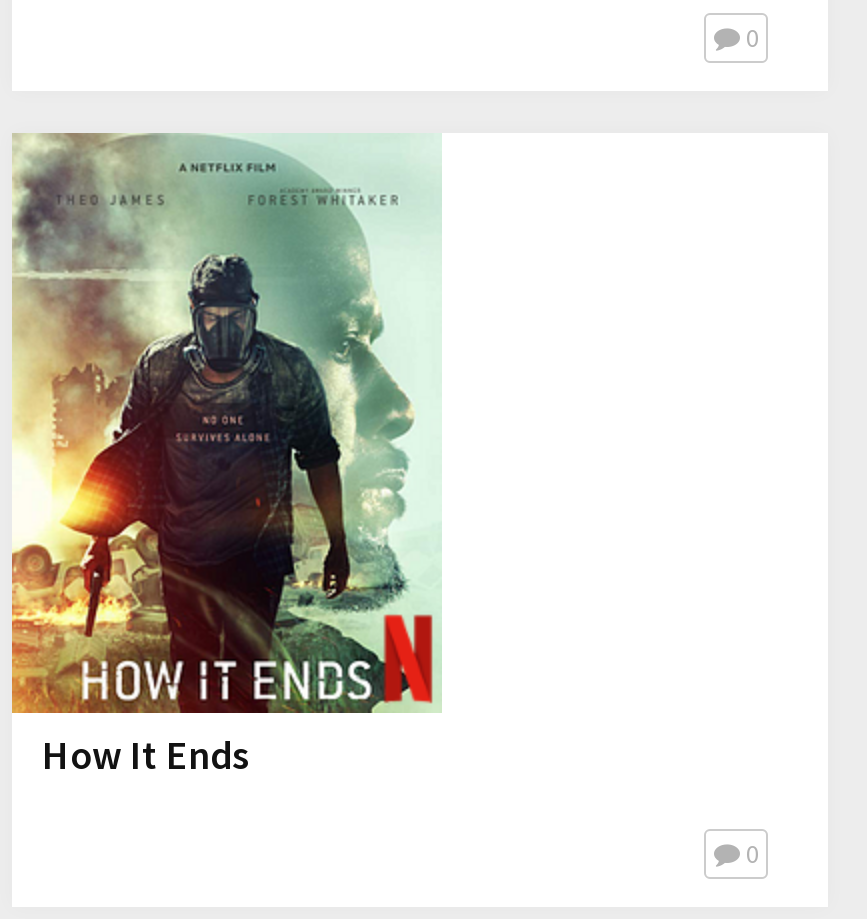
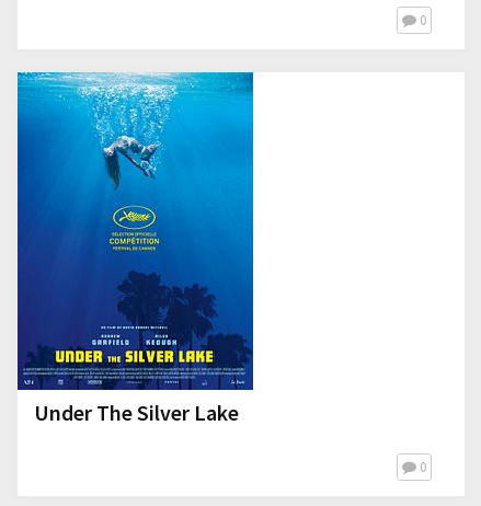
- [image]
- How It Ends
+ [image]
+ Under The Silver Lake
